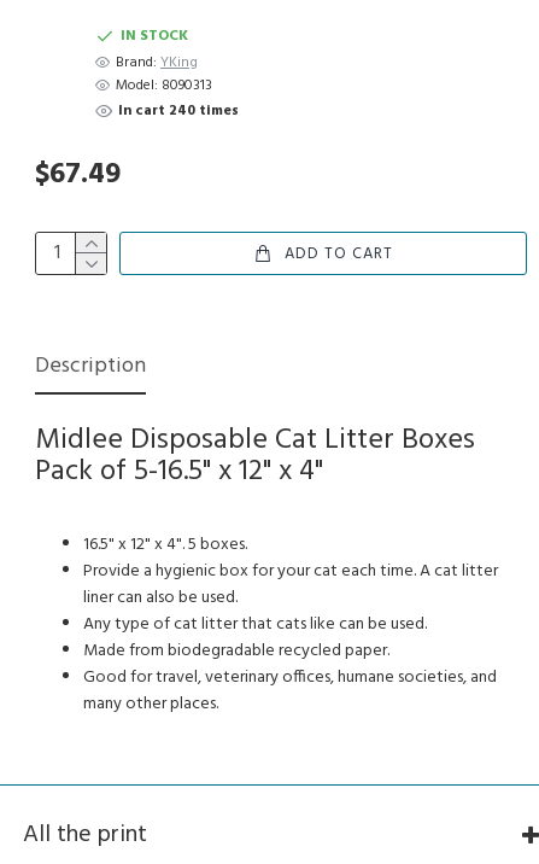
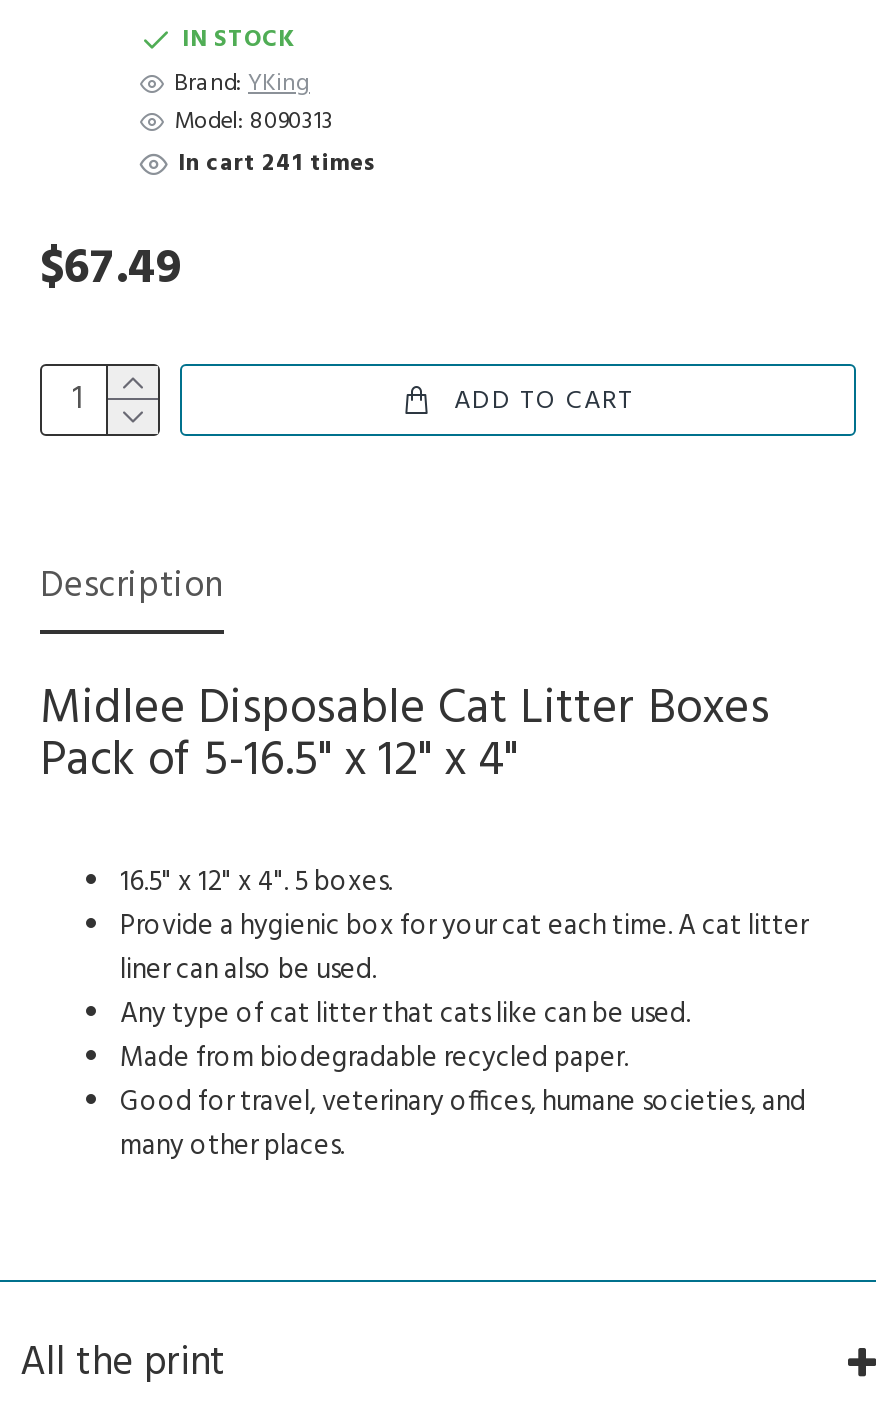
- In cart 240 times
+ In cart 241 times
